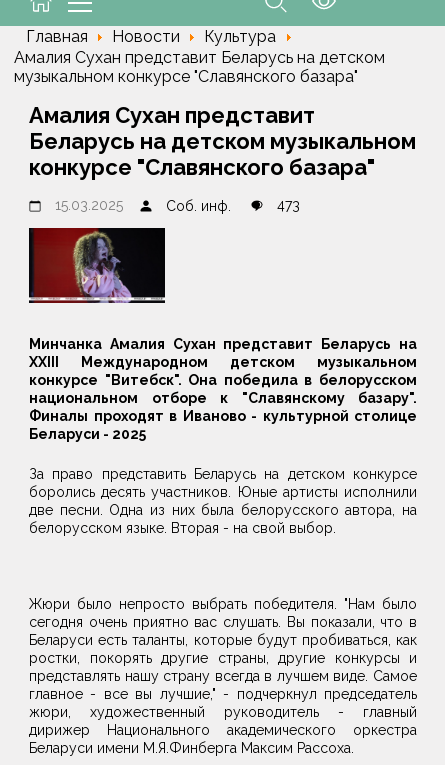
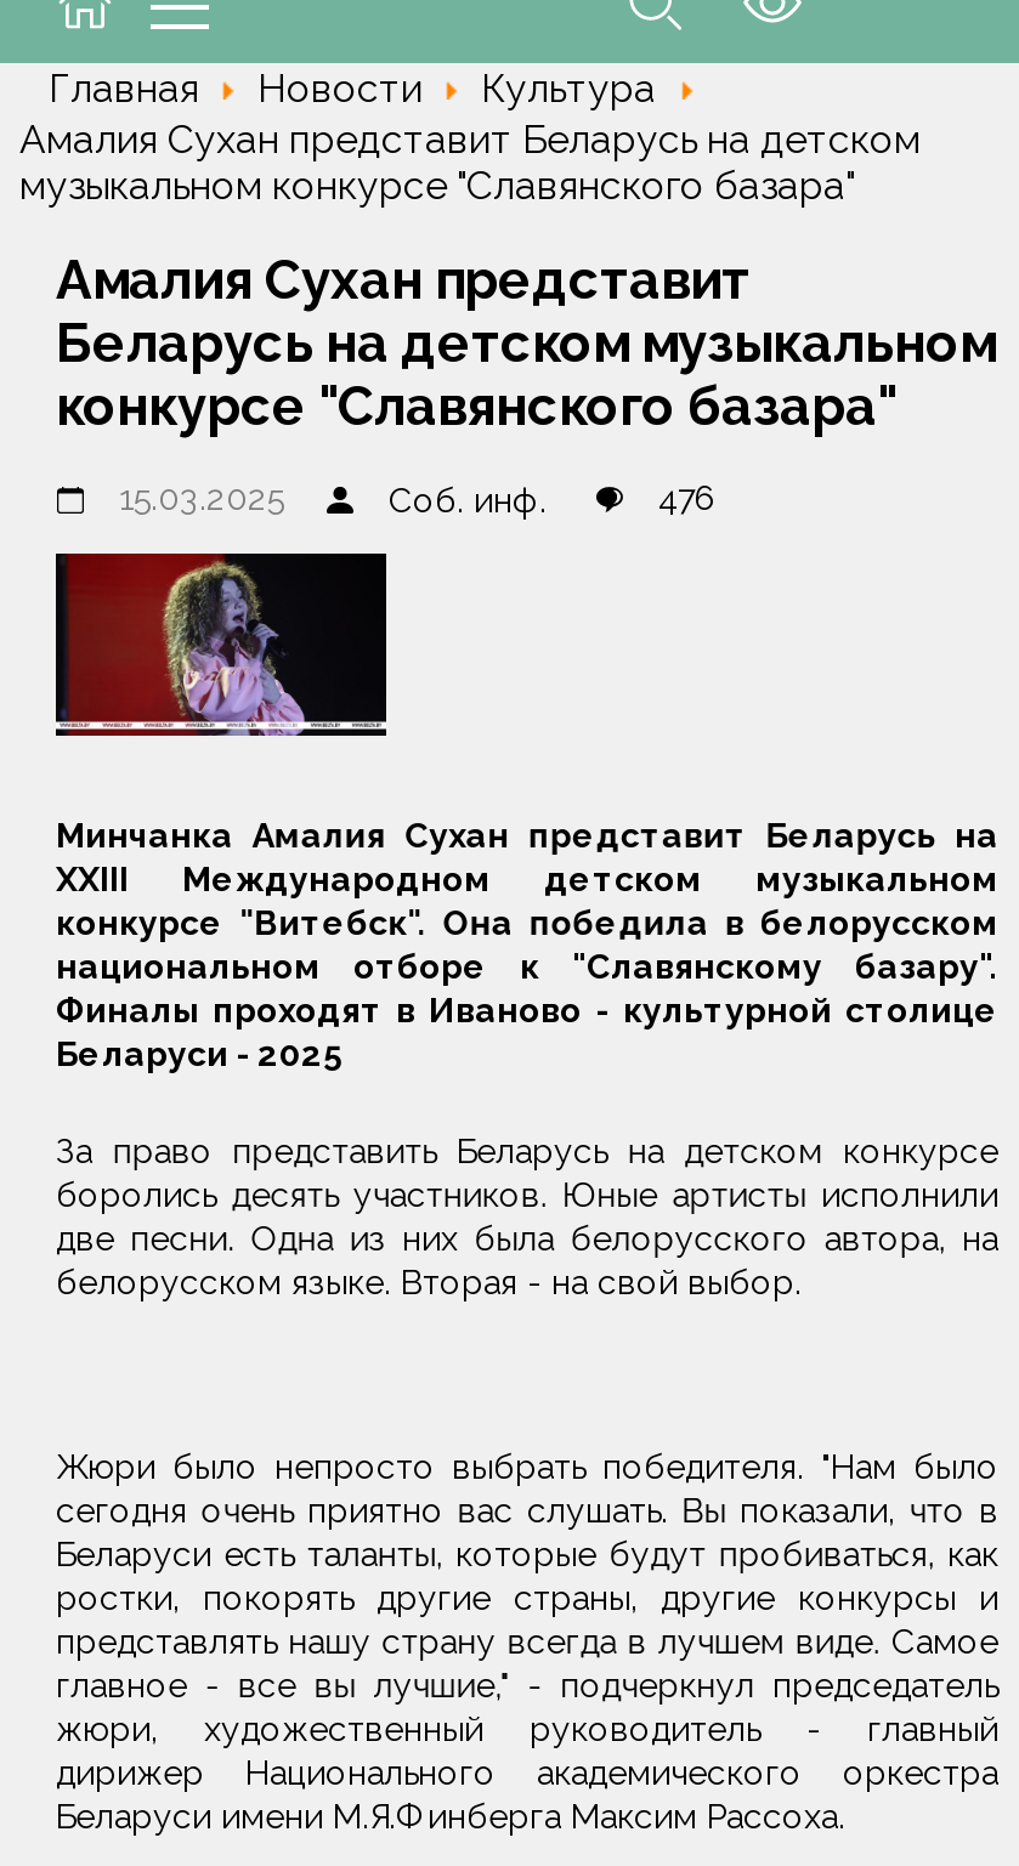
- 473
+ 476
